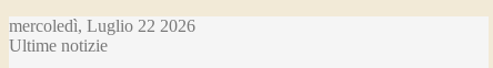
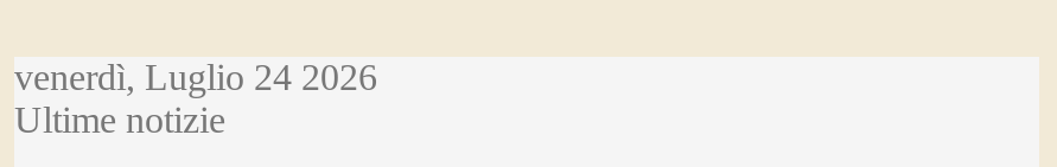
- mercoledì, Luglio 22 2026
+ venerdì, Luglio 24 2026
